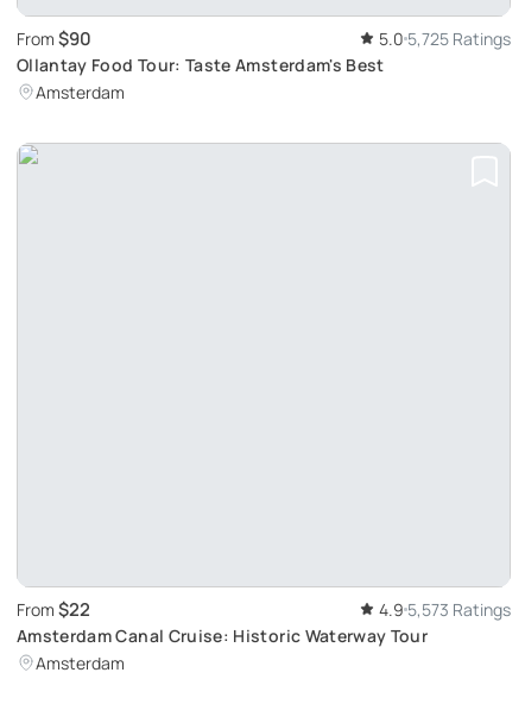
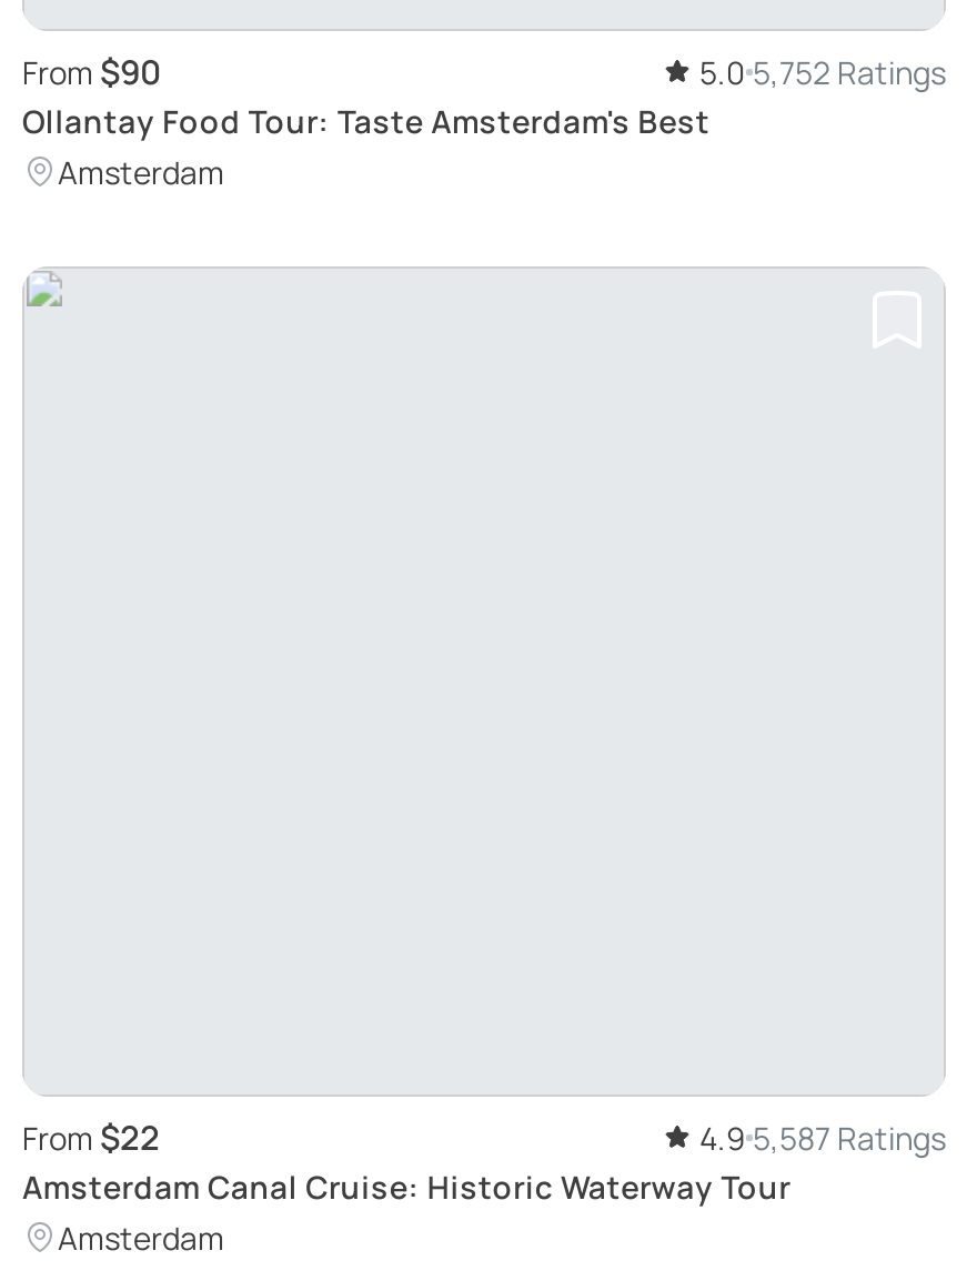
- 5.0 5,725 Ratings
+ 5.0 5,752 Ratings

- 4.9 5,573 Ratings
+ 4.9 5,587 Ratings
